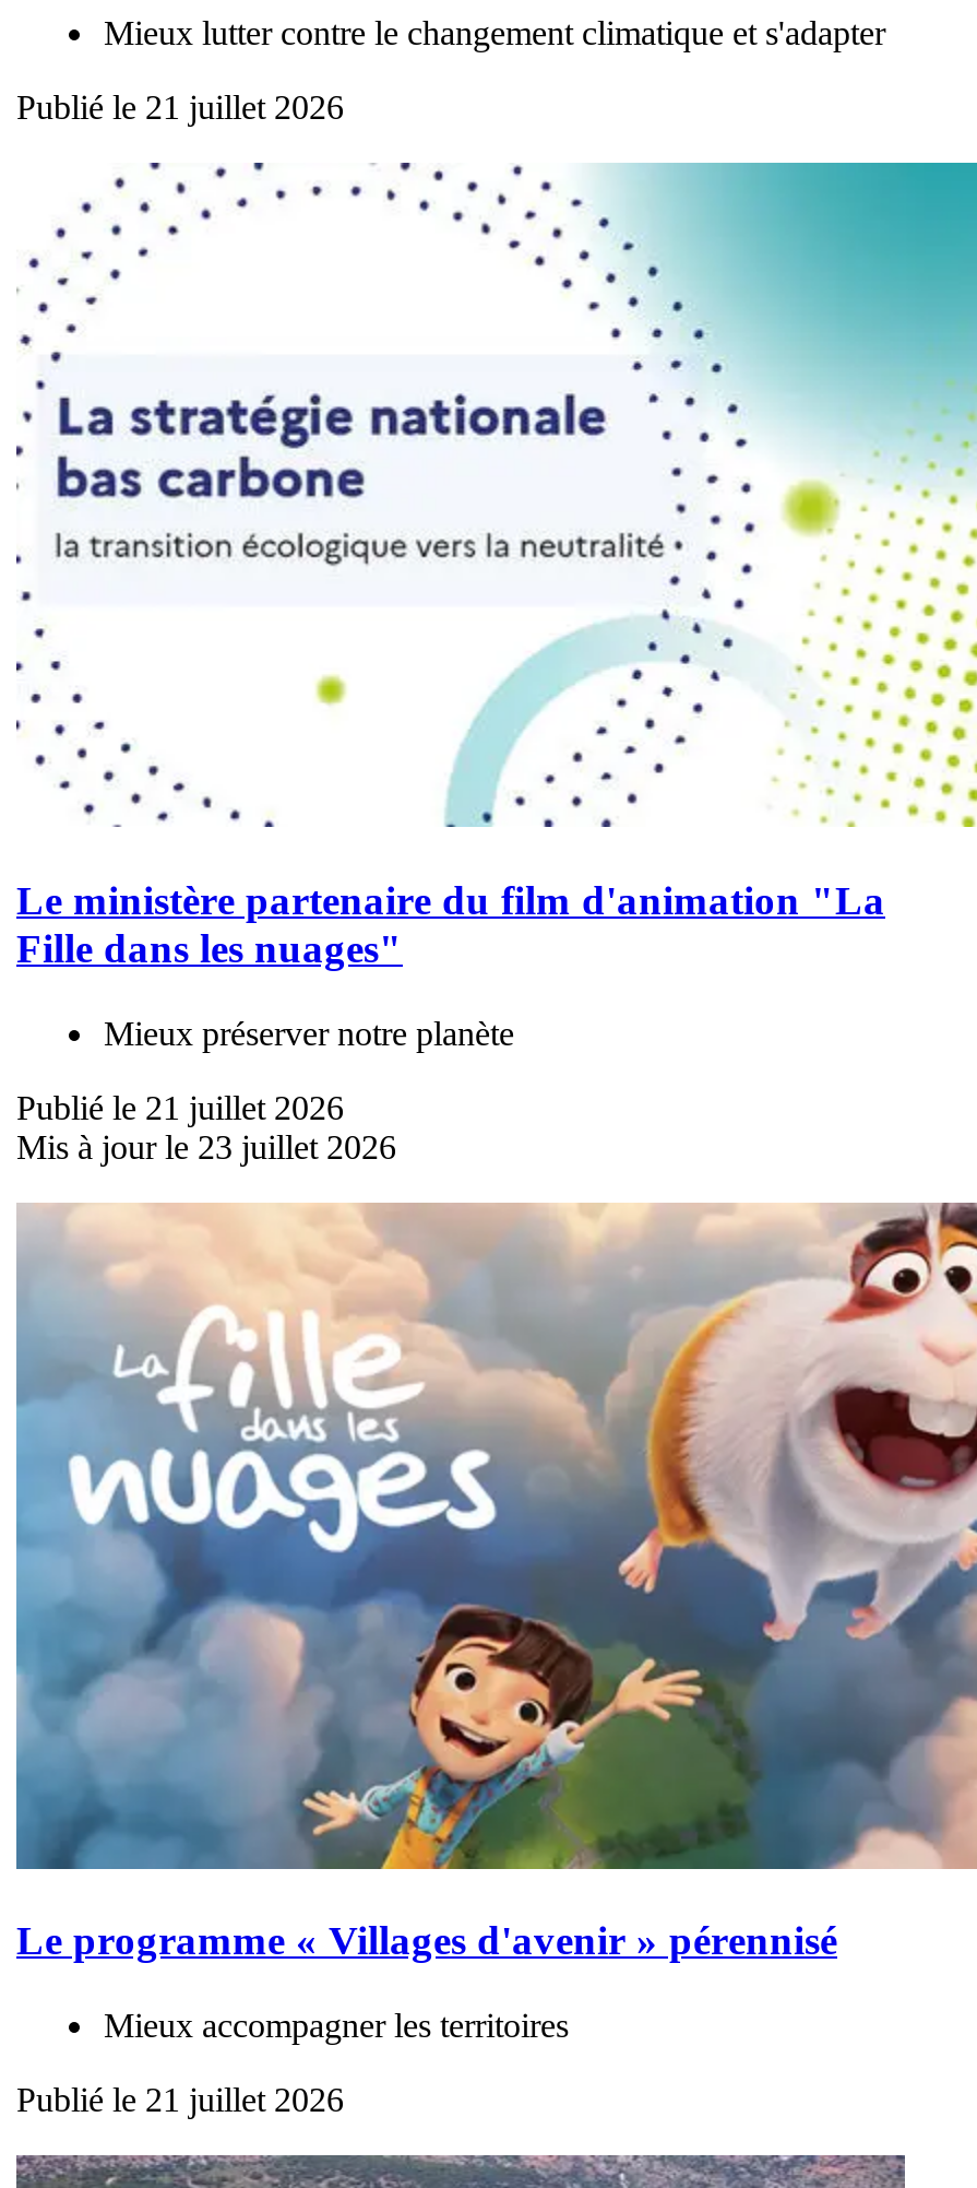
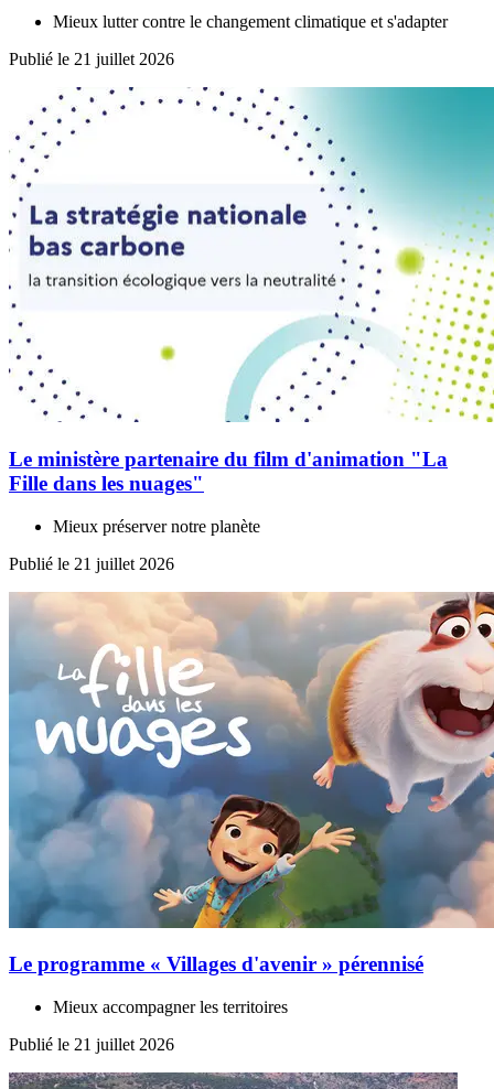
- Mis à jour le 23 juillet 2026
